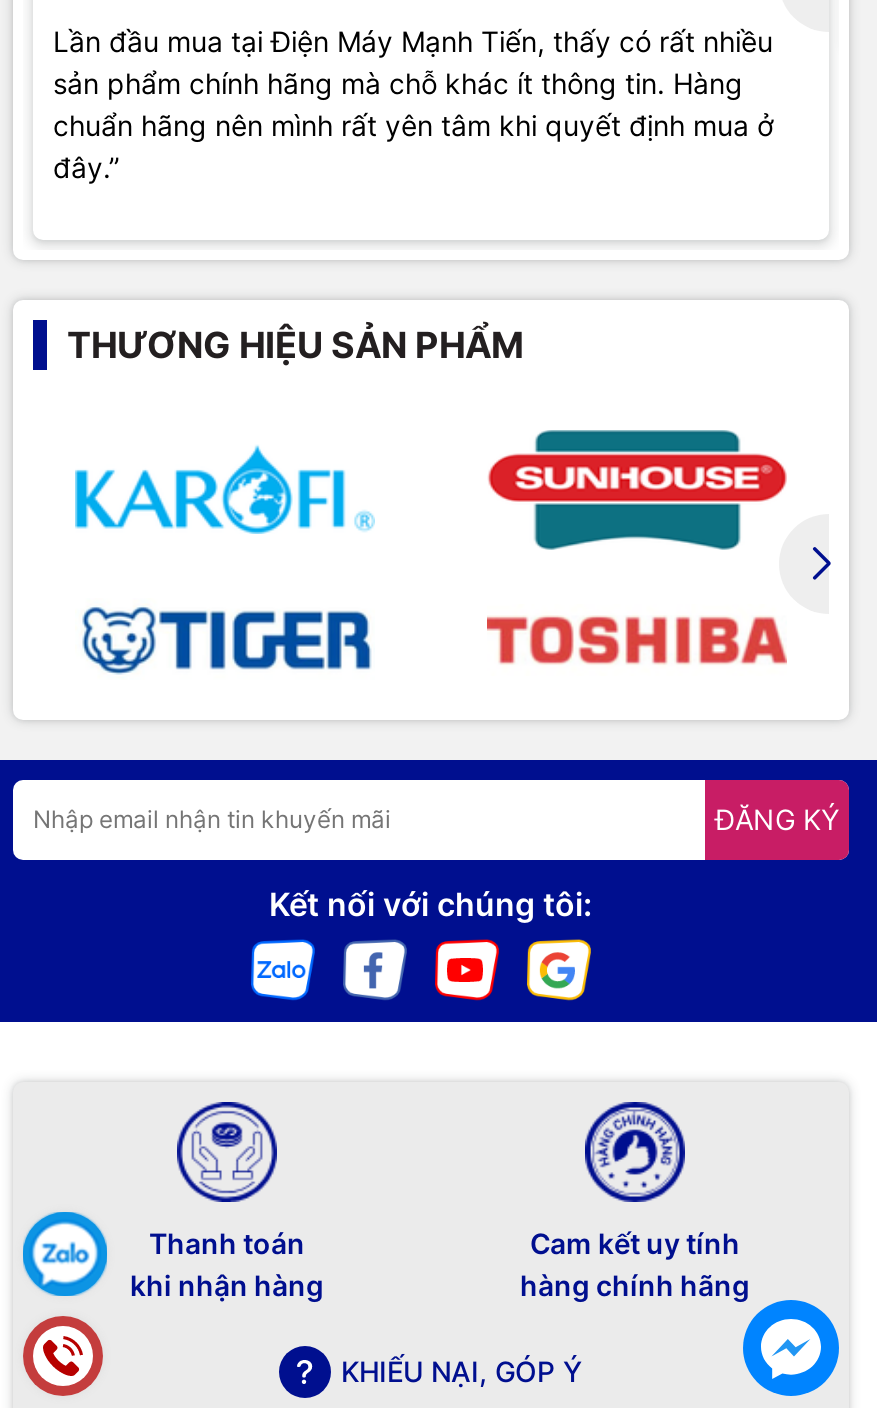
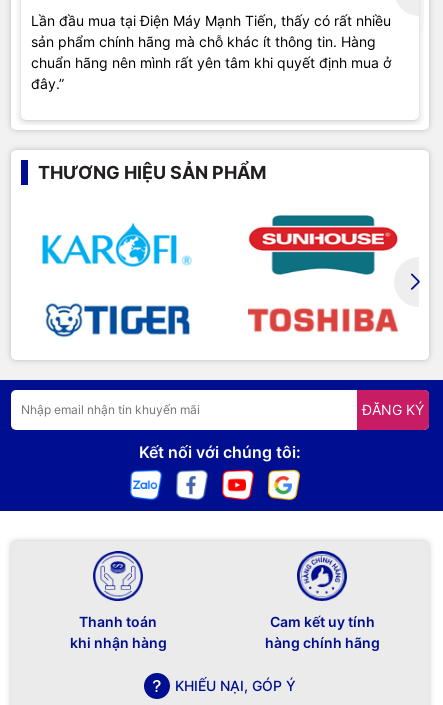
- [image]

- [image]

- [image]
